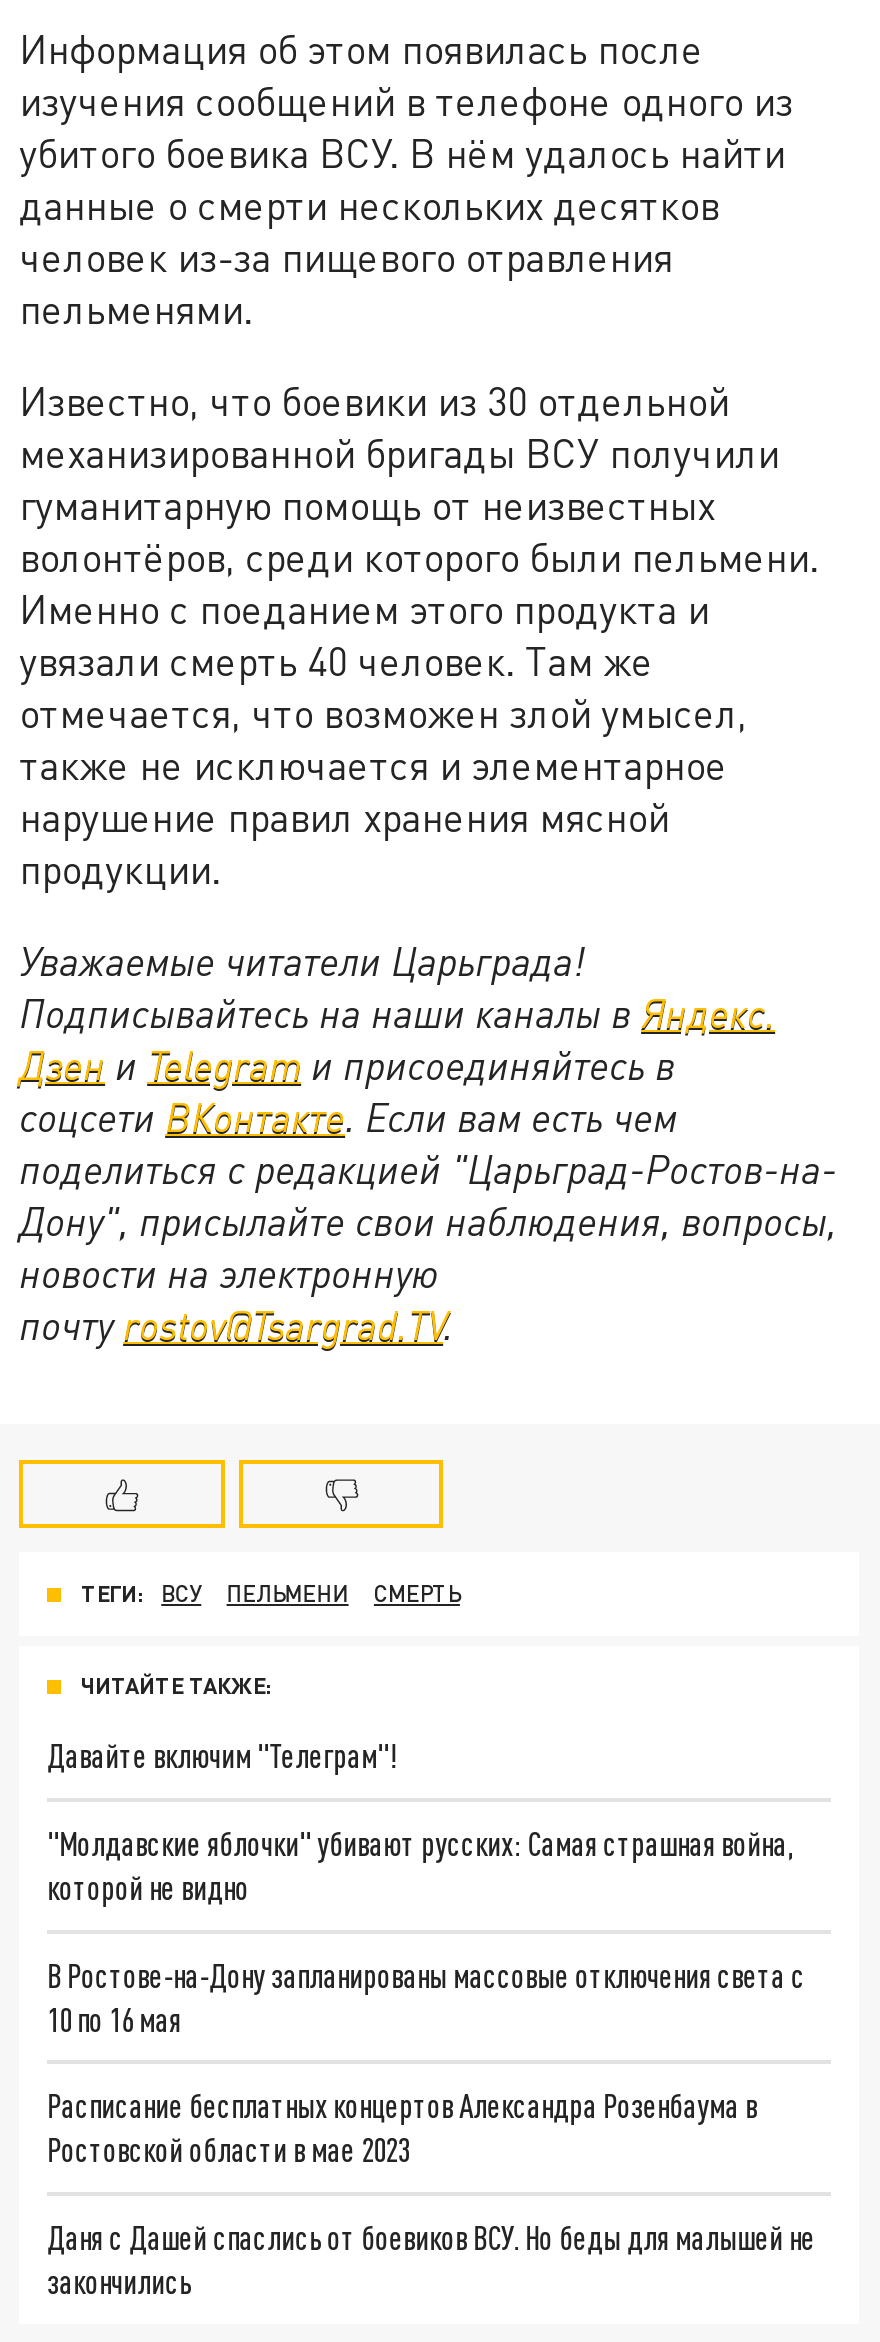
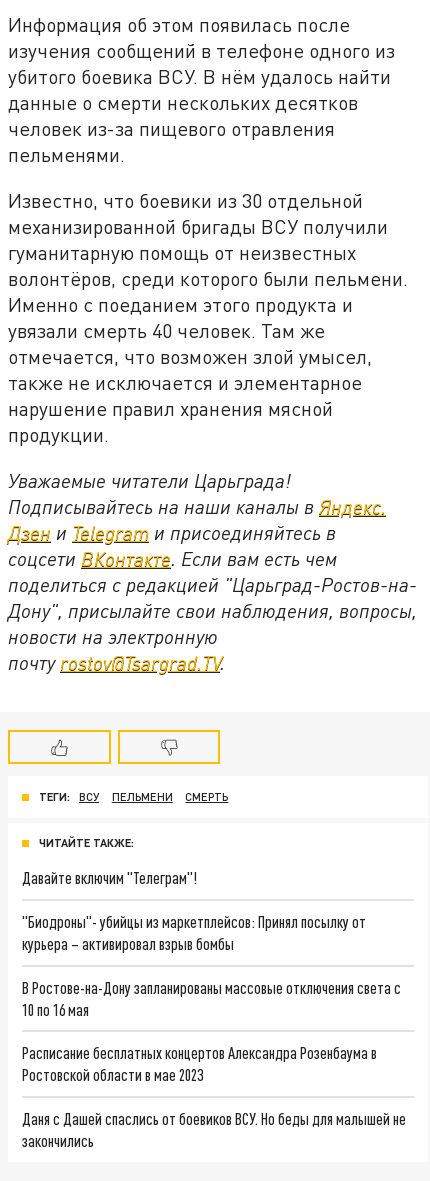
- "Молдавские яблочки" убивают русских: Самая страшная война,
- которой не видно
+ "Биодроны"- убийцы из маркетплейсов: Принял посылку от
+ курьера – активировал взрыв бомбы
